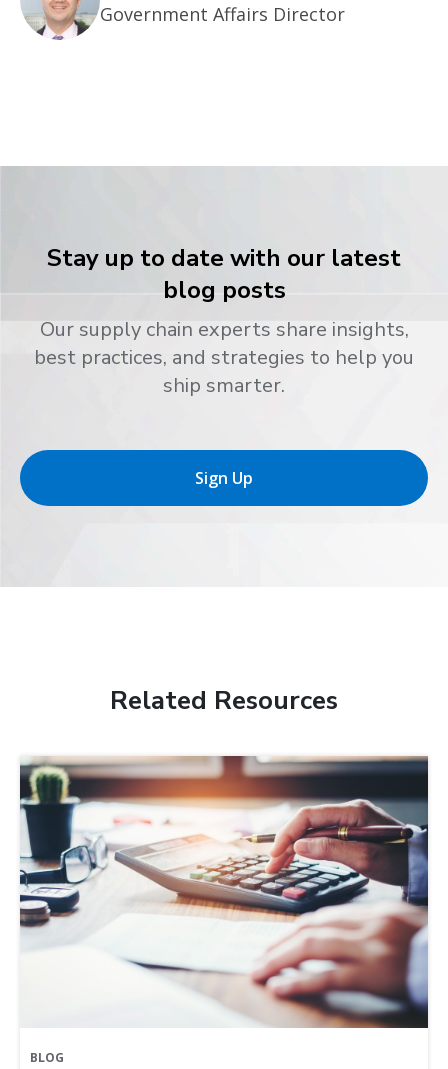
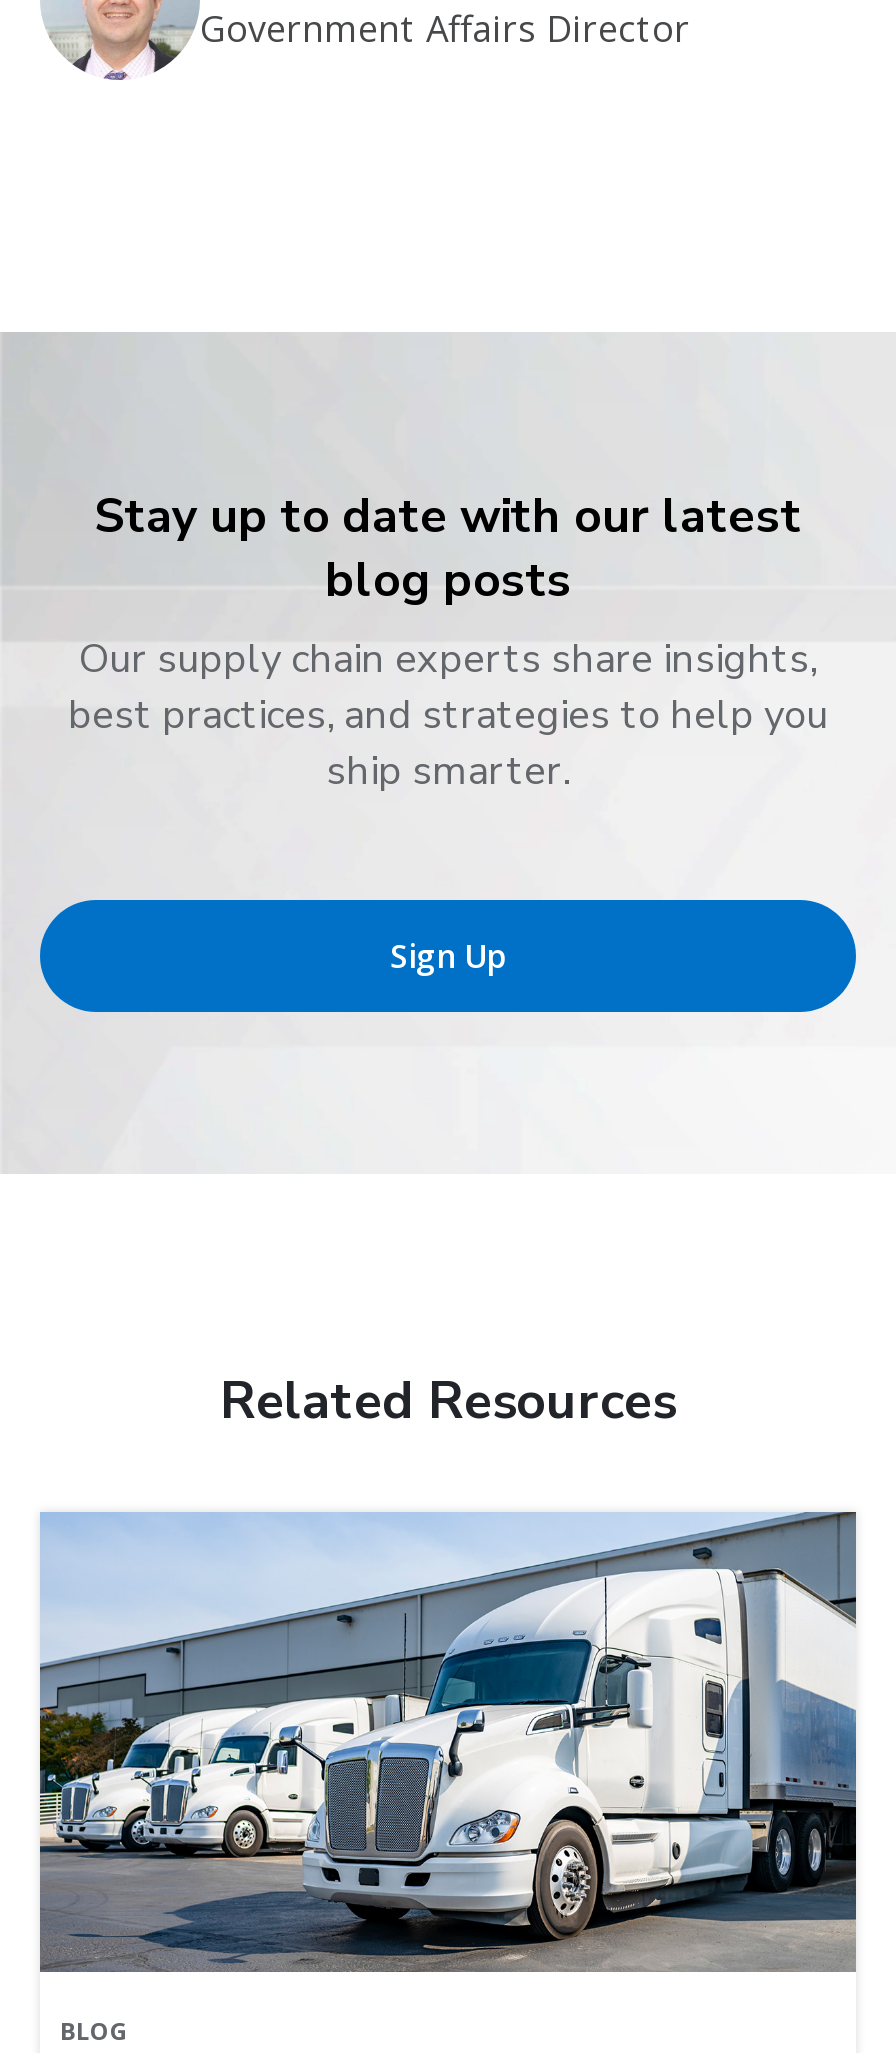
- [image]
+ [image]
